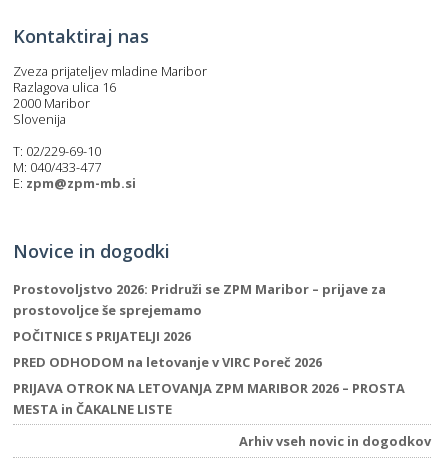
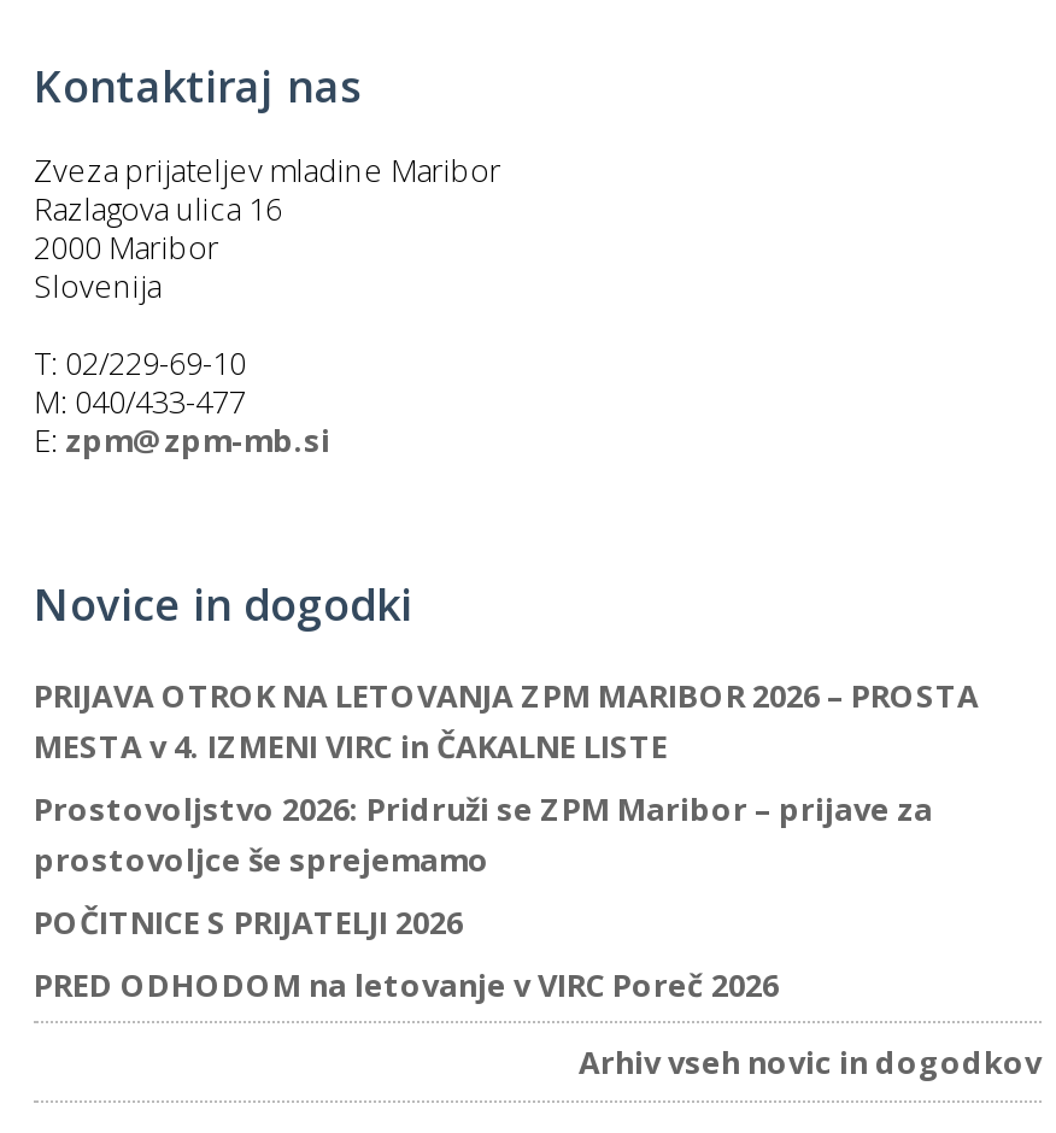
+ MESTA v 4. IZMENI VIRC in ČAKALNE LISTE

moved down: Prostovoljstvo 2026: Pridruži se ZPM Maribor – prijave za | prostovoljce še sprejemamo | POČITNICE S PRIJATELJI 2026 | PRED ODHODOM na letovanje v VIRC Poreč 2026

moved up: PRIJAVA OTROK NA LETOVANJA ZPM MARIBOR 2026 – PROSTA

- MESTA in ČAKALNE LISTE
